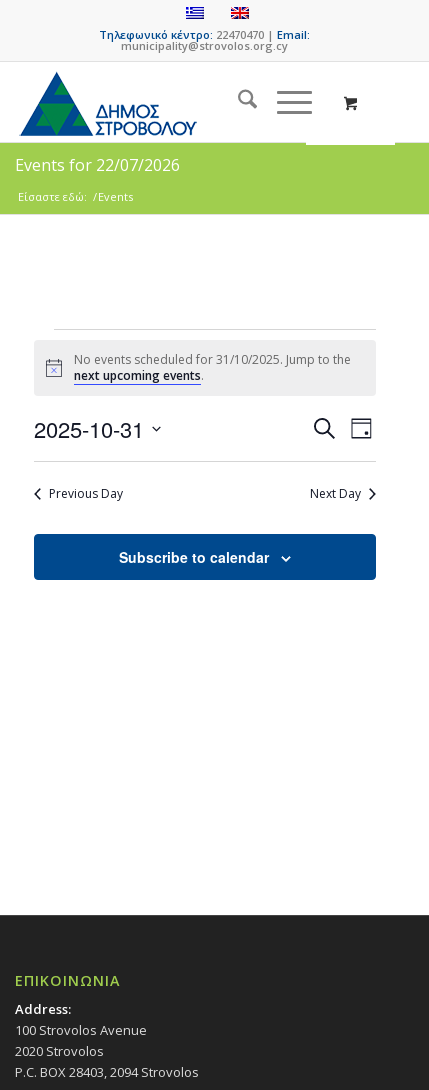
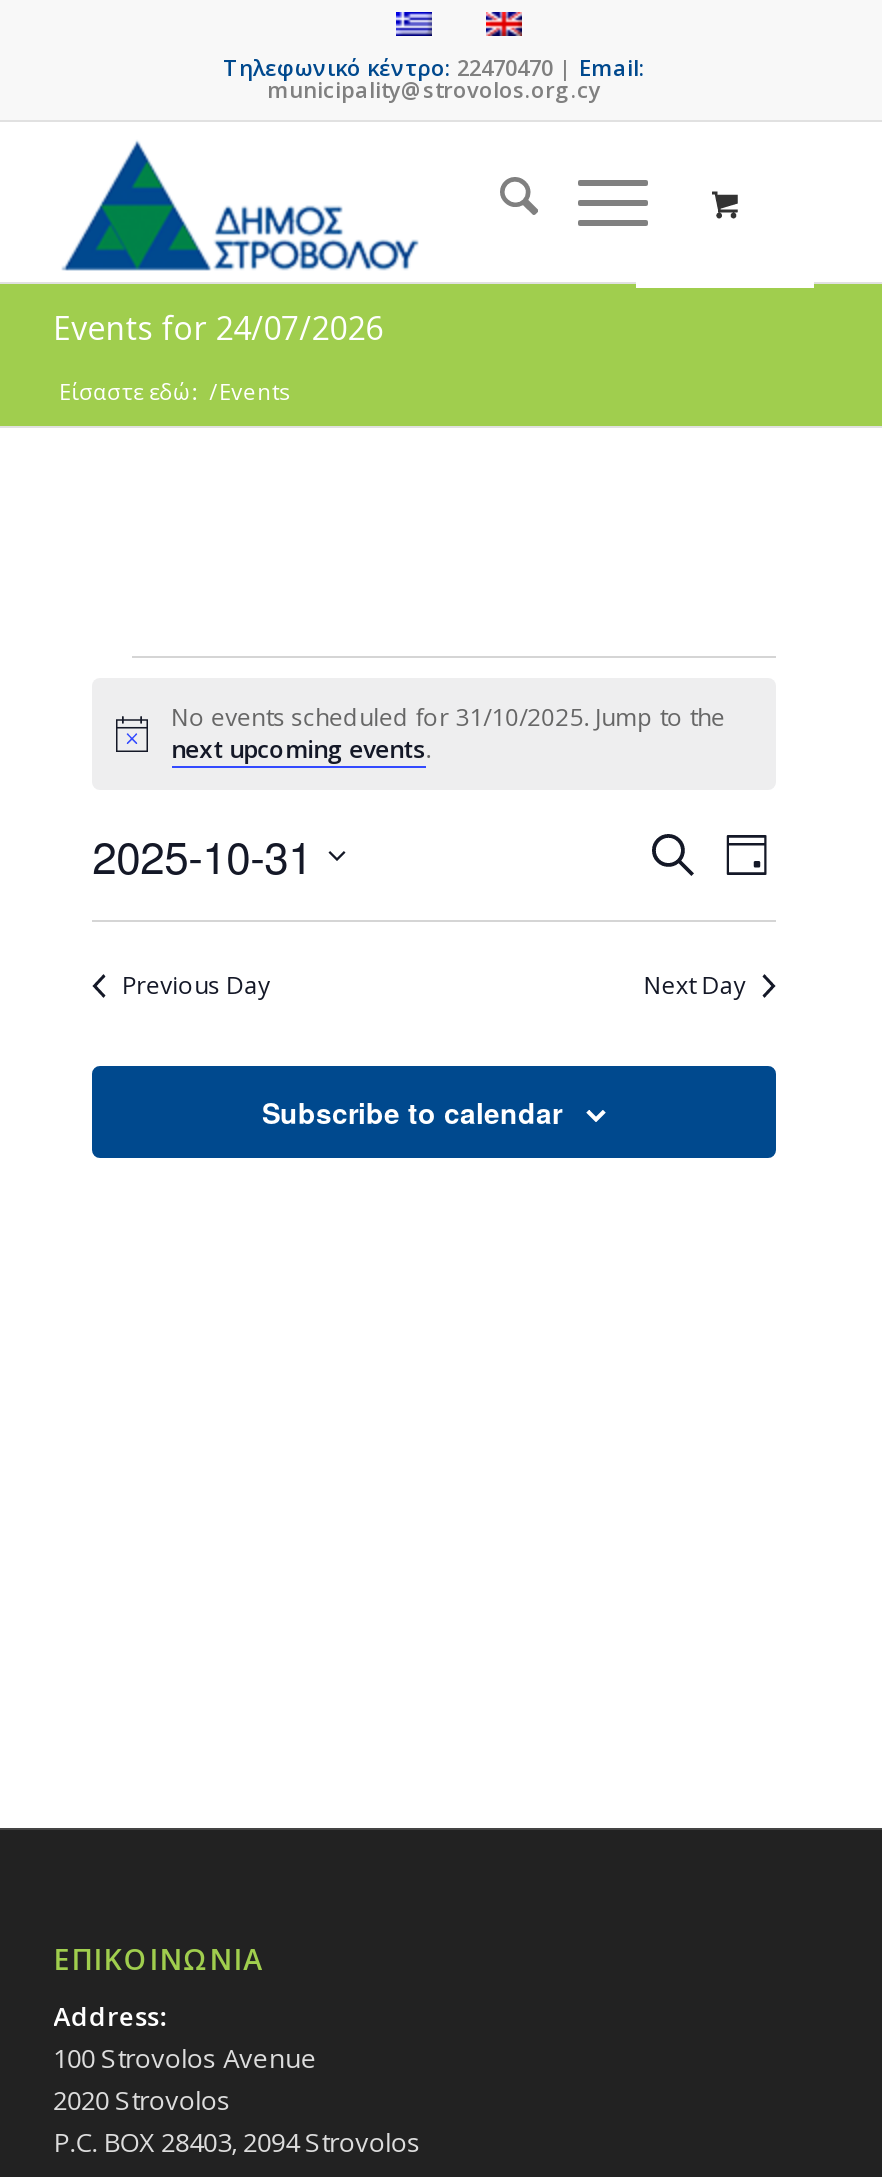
- Events for 22/07/2026
+ Events for 24/07/2026
